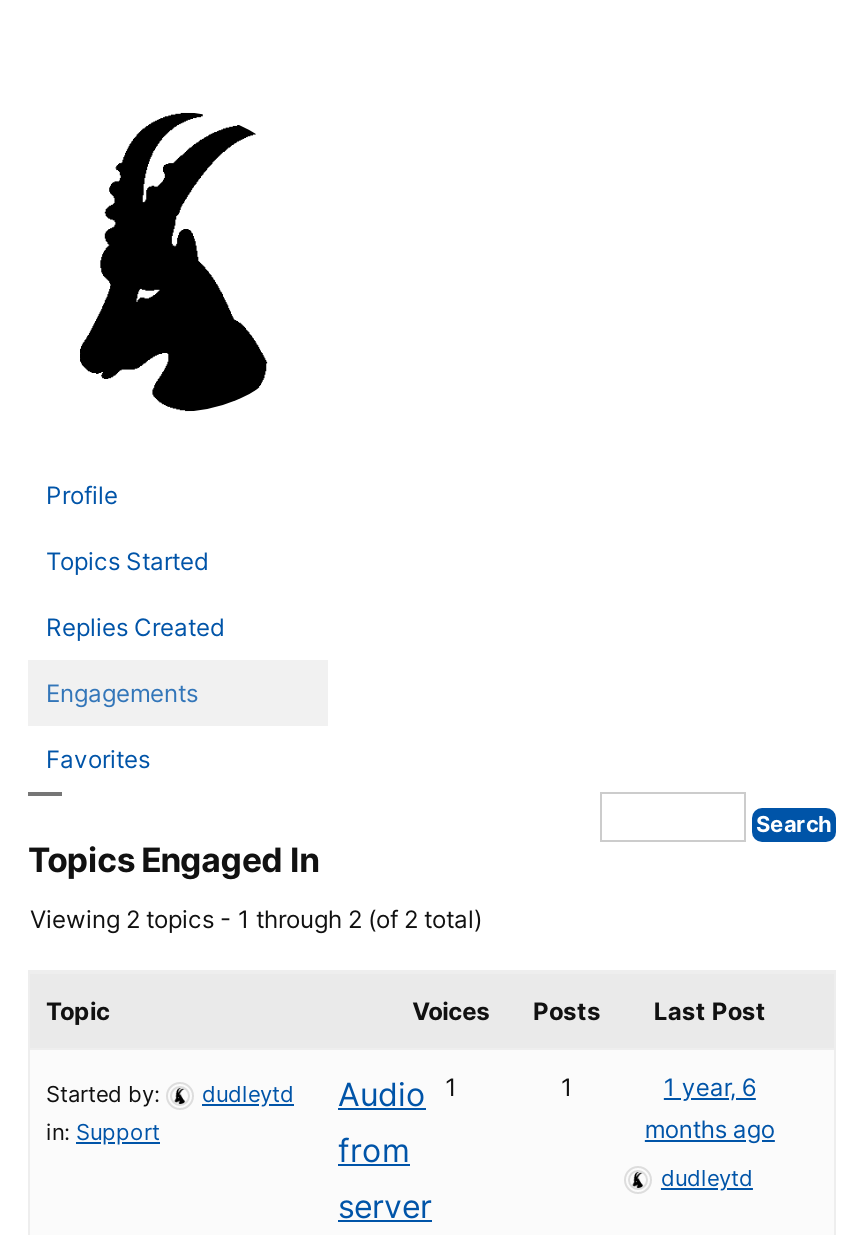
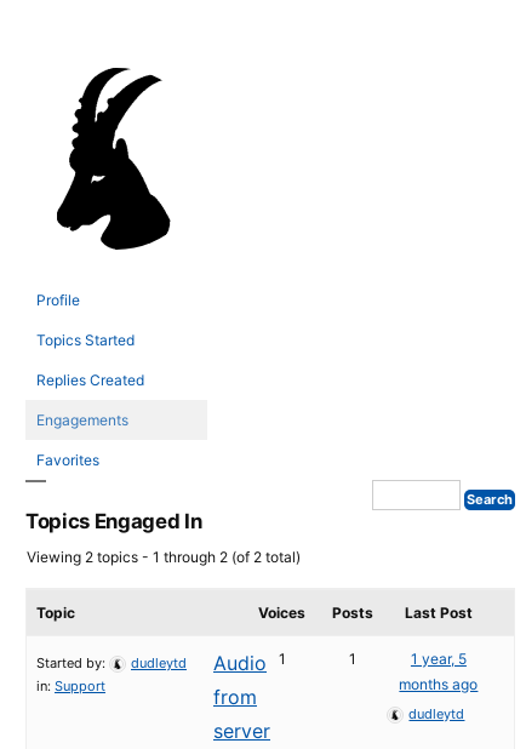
- 1 year, 6
+ 1 year, 5
